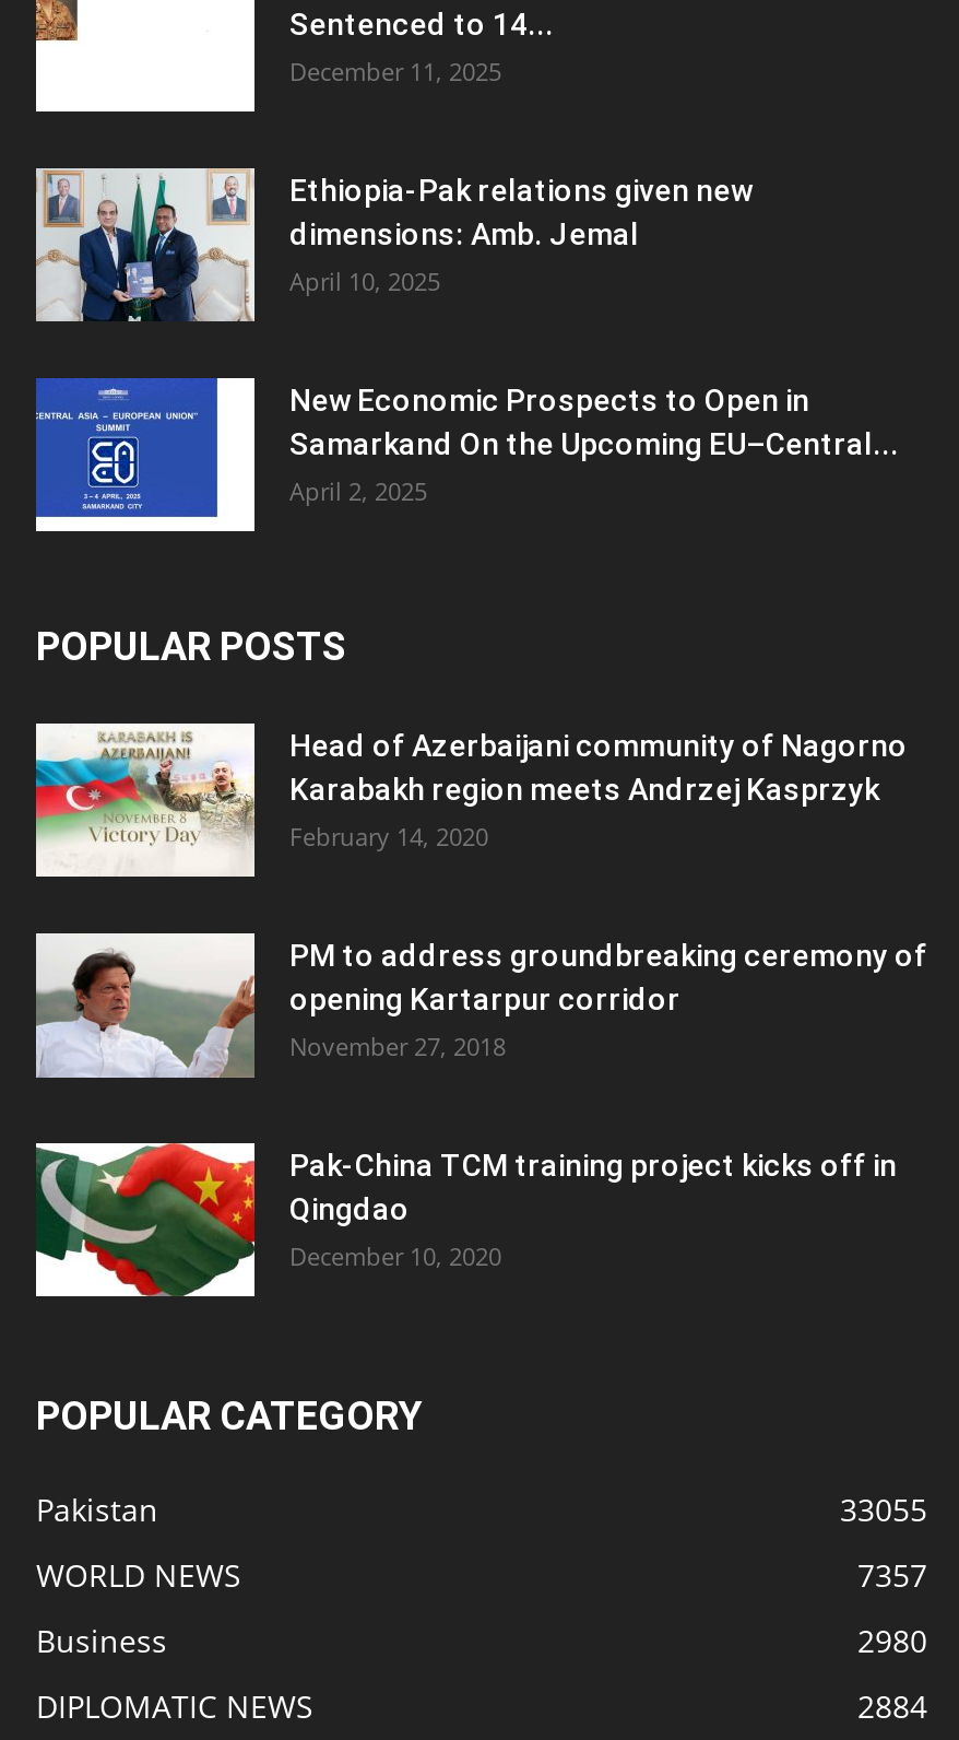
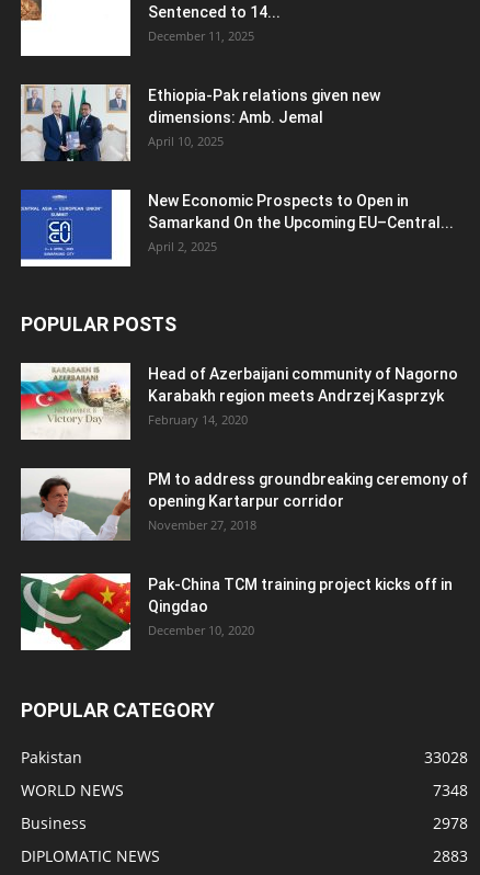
- 33055
+ 33028

- 7357
+ 7348

- 2980
+ 2978

- 2884
+ 2883
